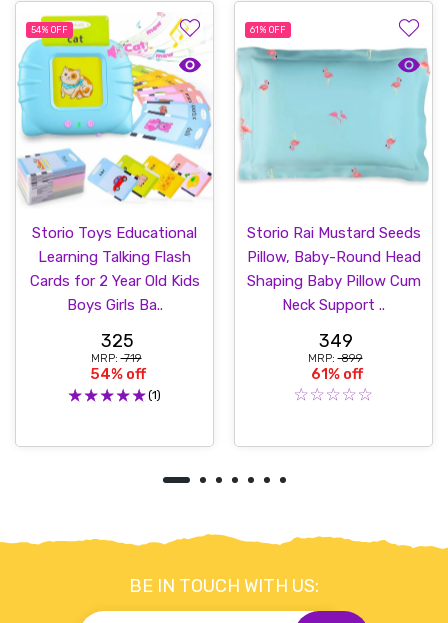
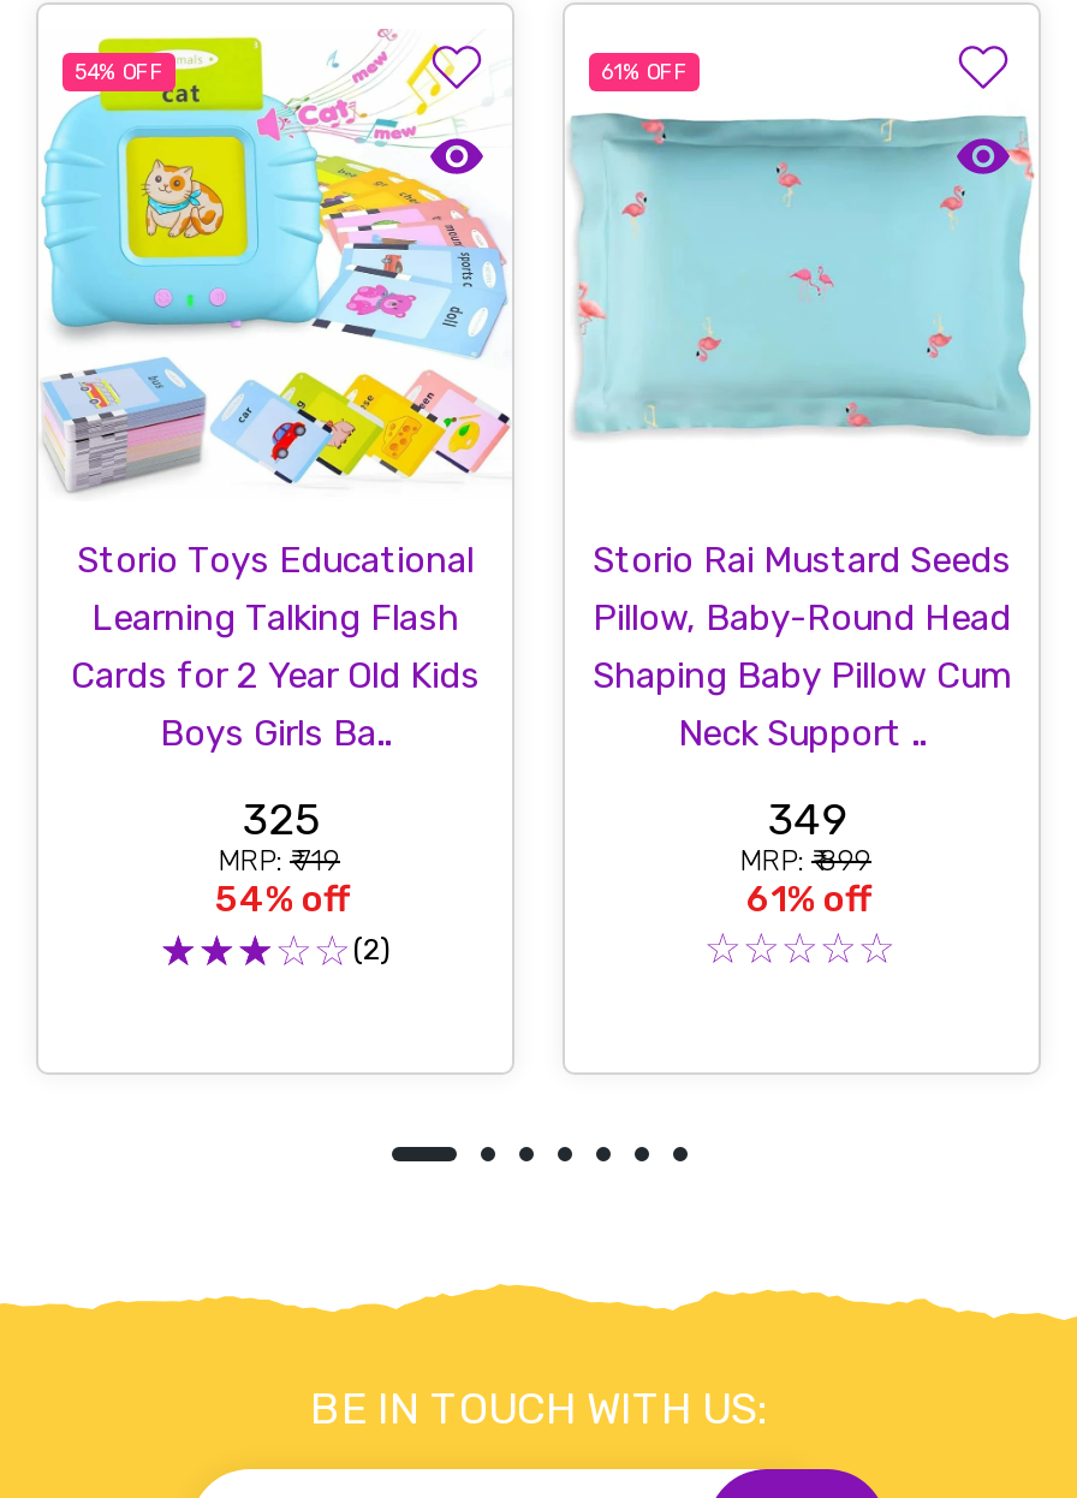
- (1)
+ (2)
